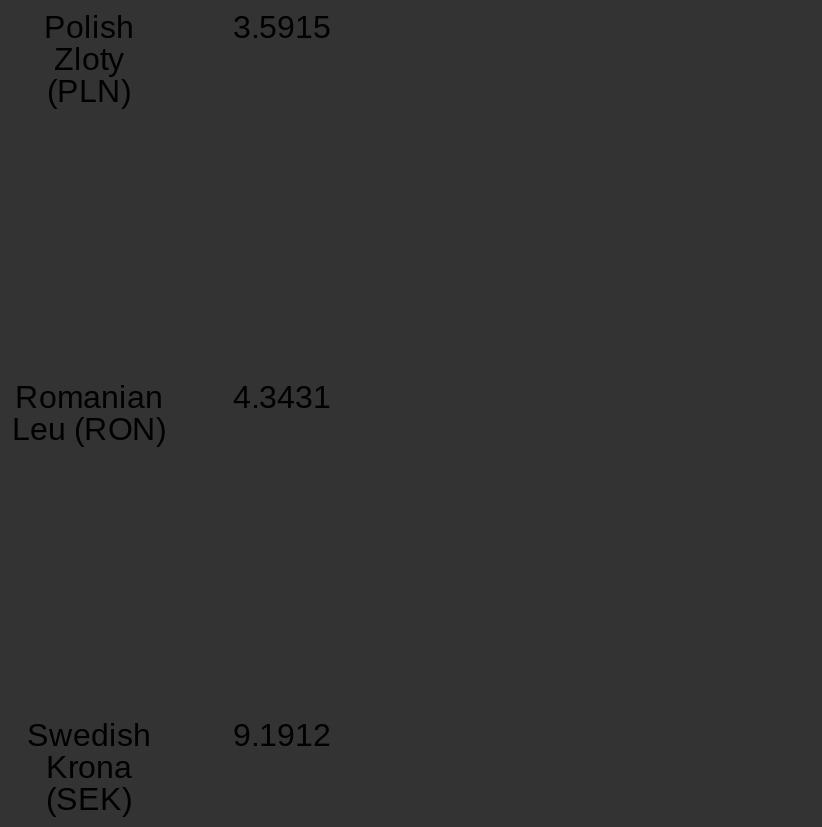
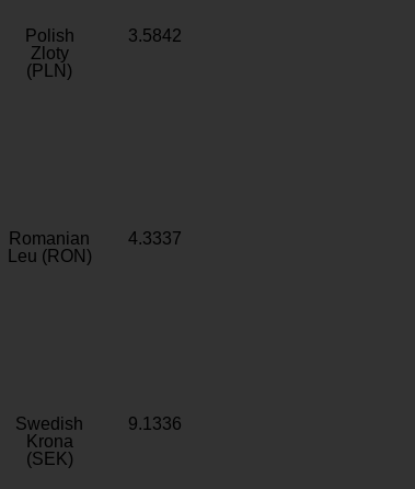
- 3.5915
+ 3.5842

- 4.3431
+ 4.3337

- 9.1912
+ 9.1336
